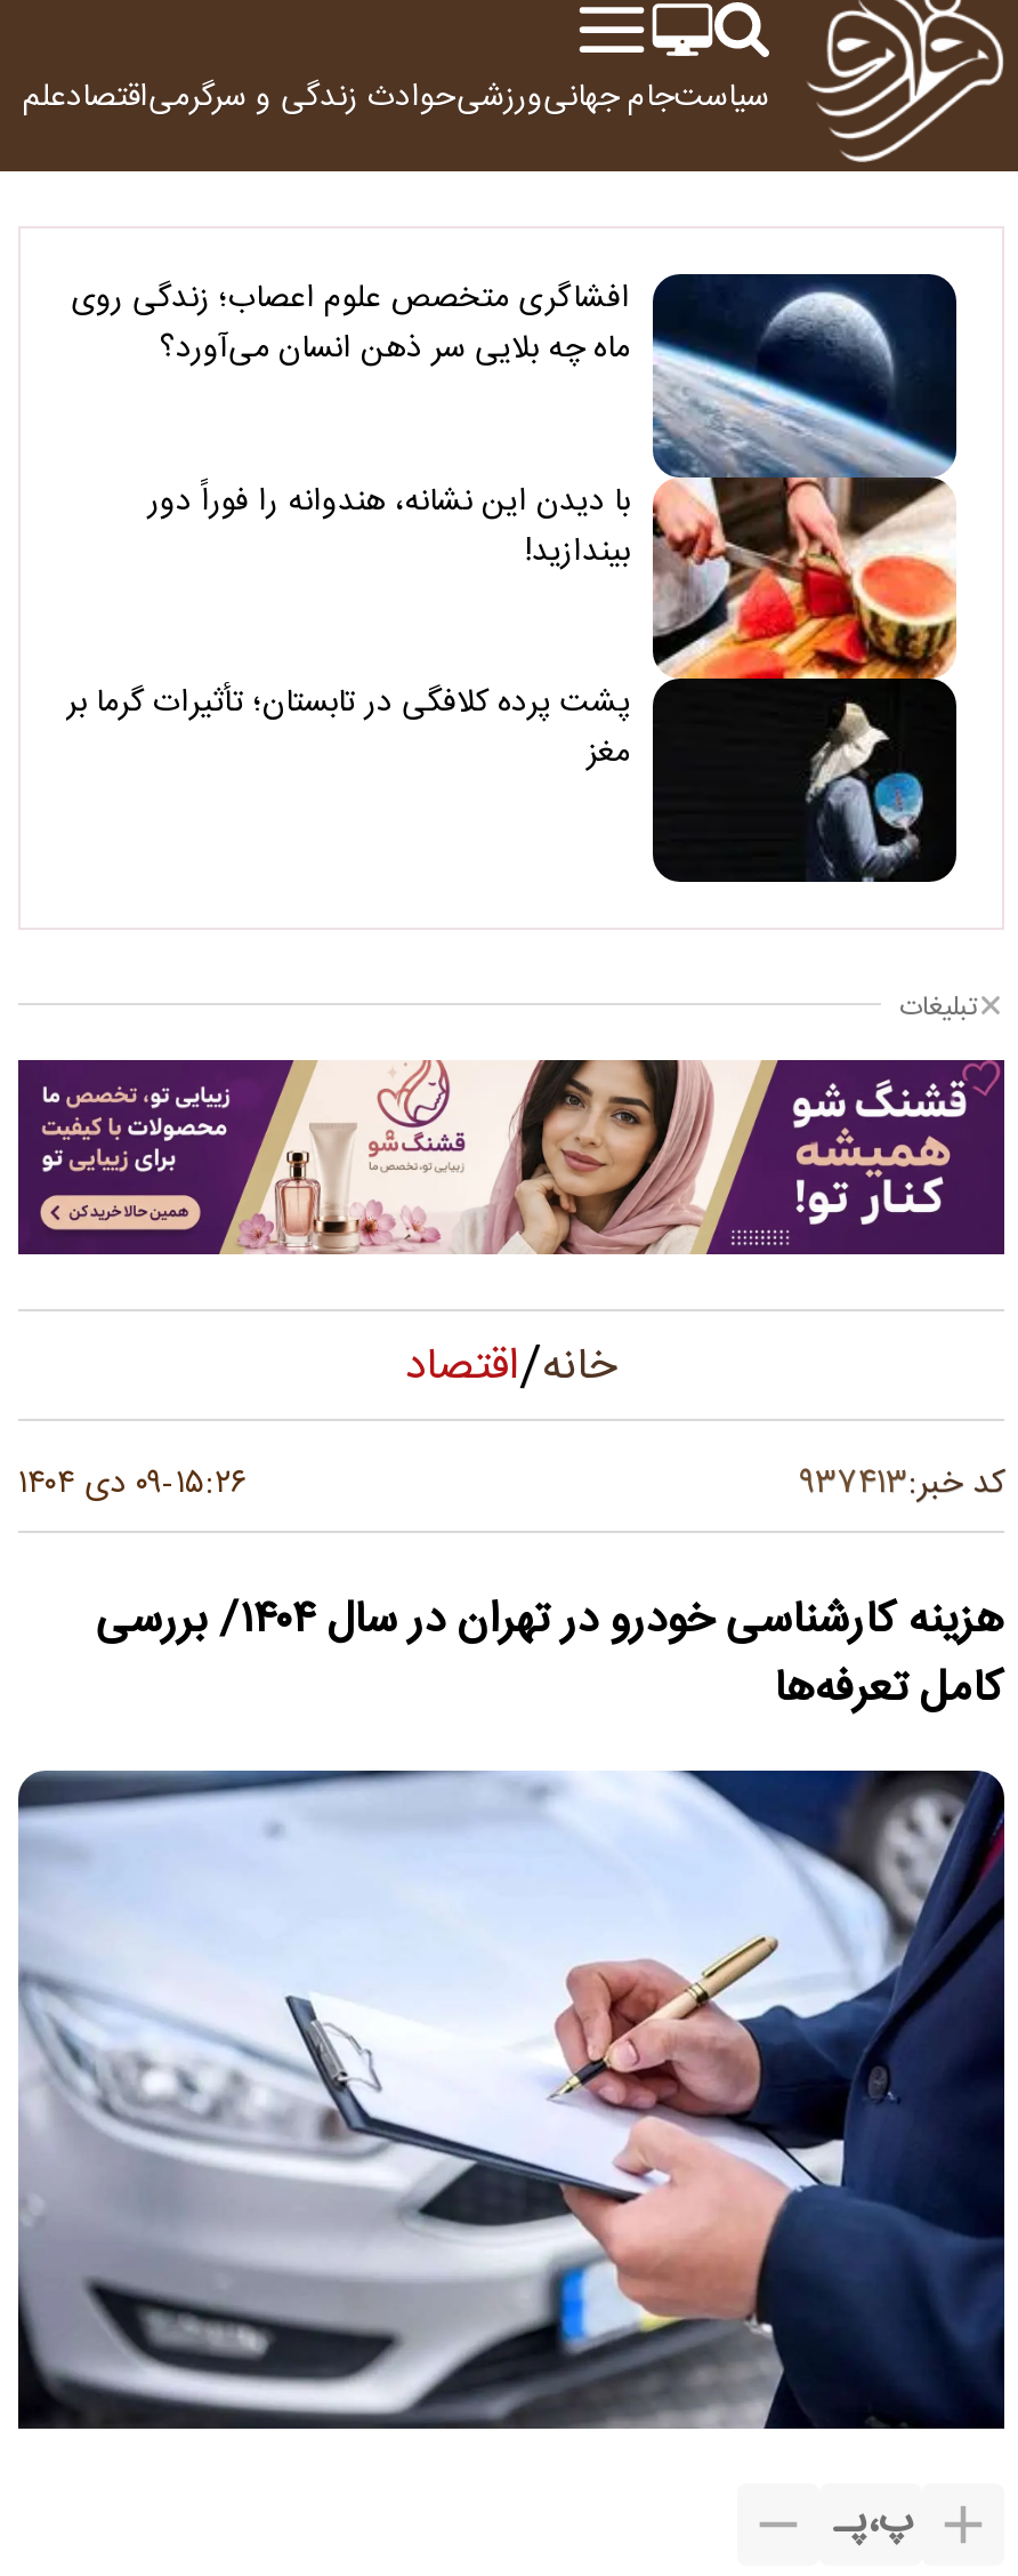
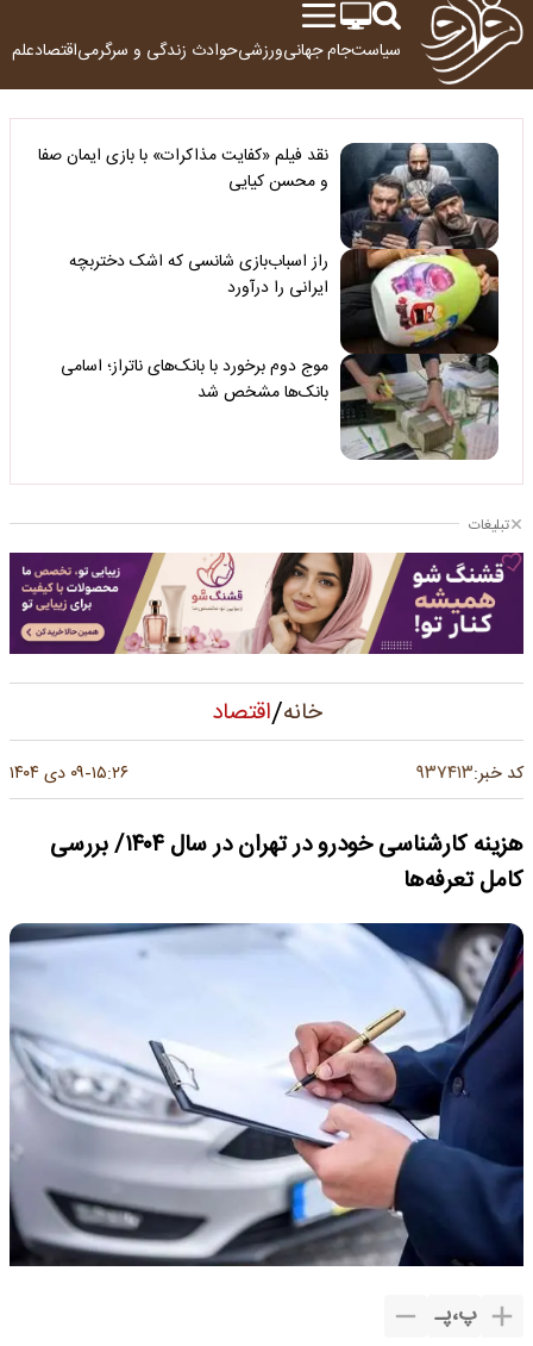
- [image]
- افشاگری متخصص علوم اعصاب؛ زندگی روی
- ماه چه بلایی سر ذهن انسان می‌آورد؟
+ [image]
+ نقد فیلم «کفایت مذاکرات» با بازی ایمان صفا
+ و محسن کیایی

- با دیدن این نشانه، هندوانه را فوراً دور
- بیندازید!
+ راز اسباب‌بازی شانسی که اشک دختربچه
+ ایرانی را درآورد

- پشت پرده کلافگی در تابستان؛ تأثیرات گرما بر
- مغز
+ موج دوم برخورد با بانک‌های ناتراز؛ اسامی
+ بانک‌ها مشخص شد
